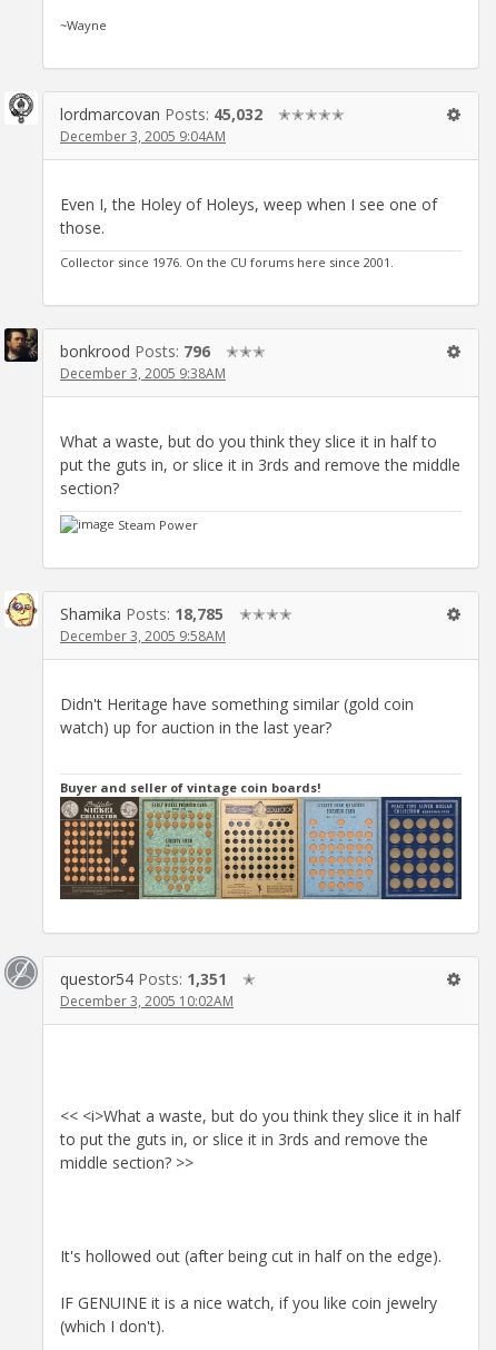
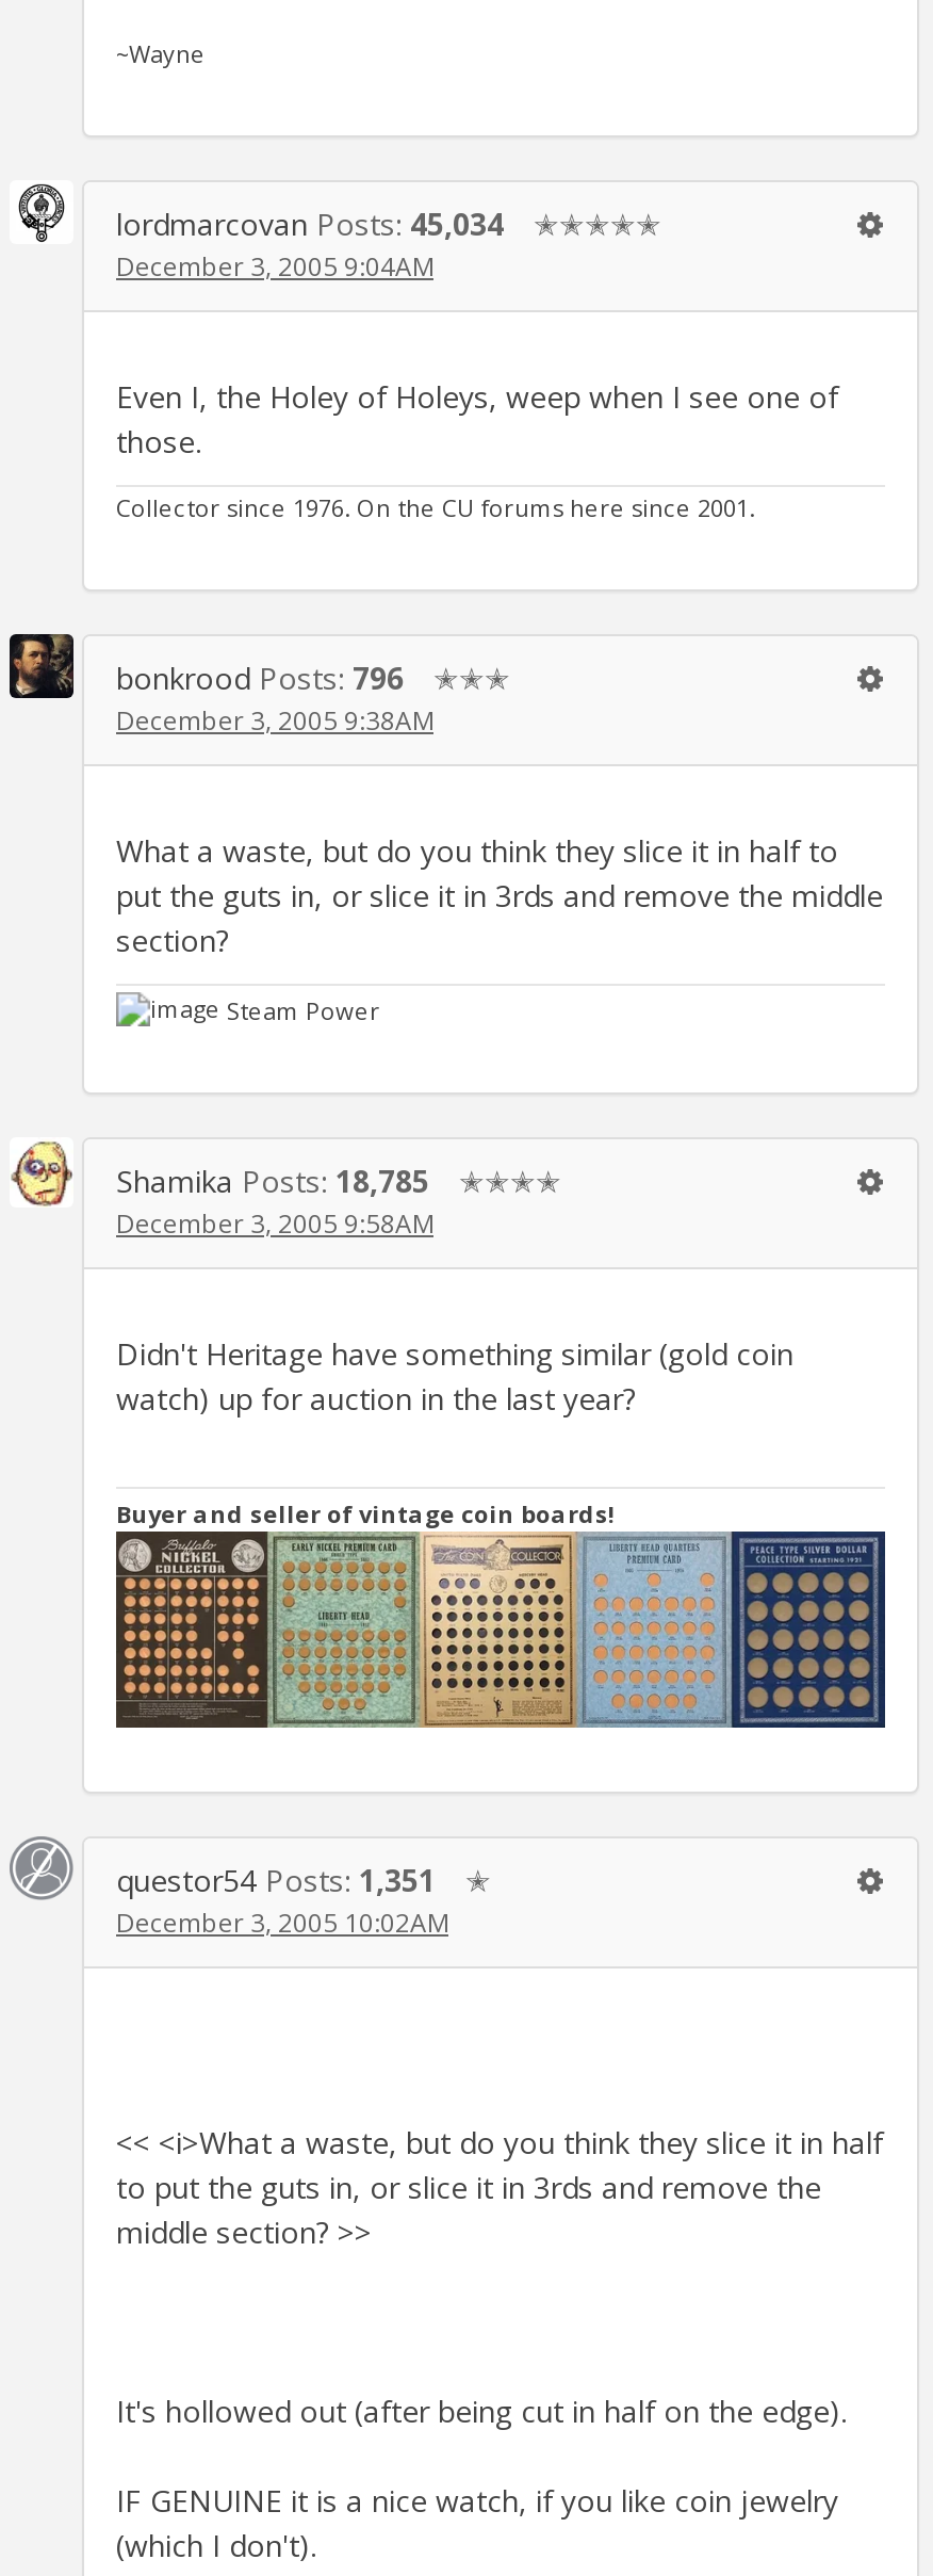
- lordmarcovan Posts: 45,032
+ lordmarcovan Posts: 45,034
